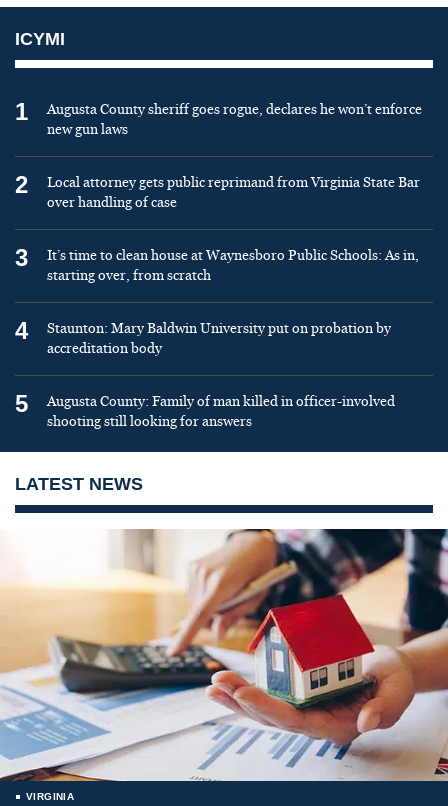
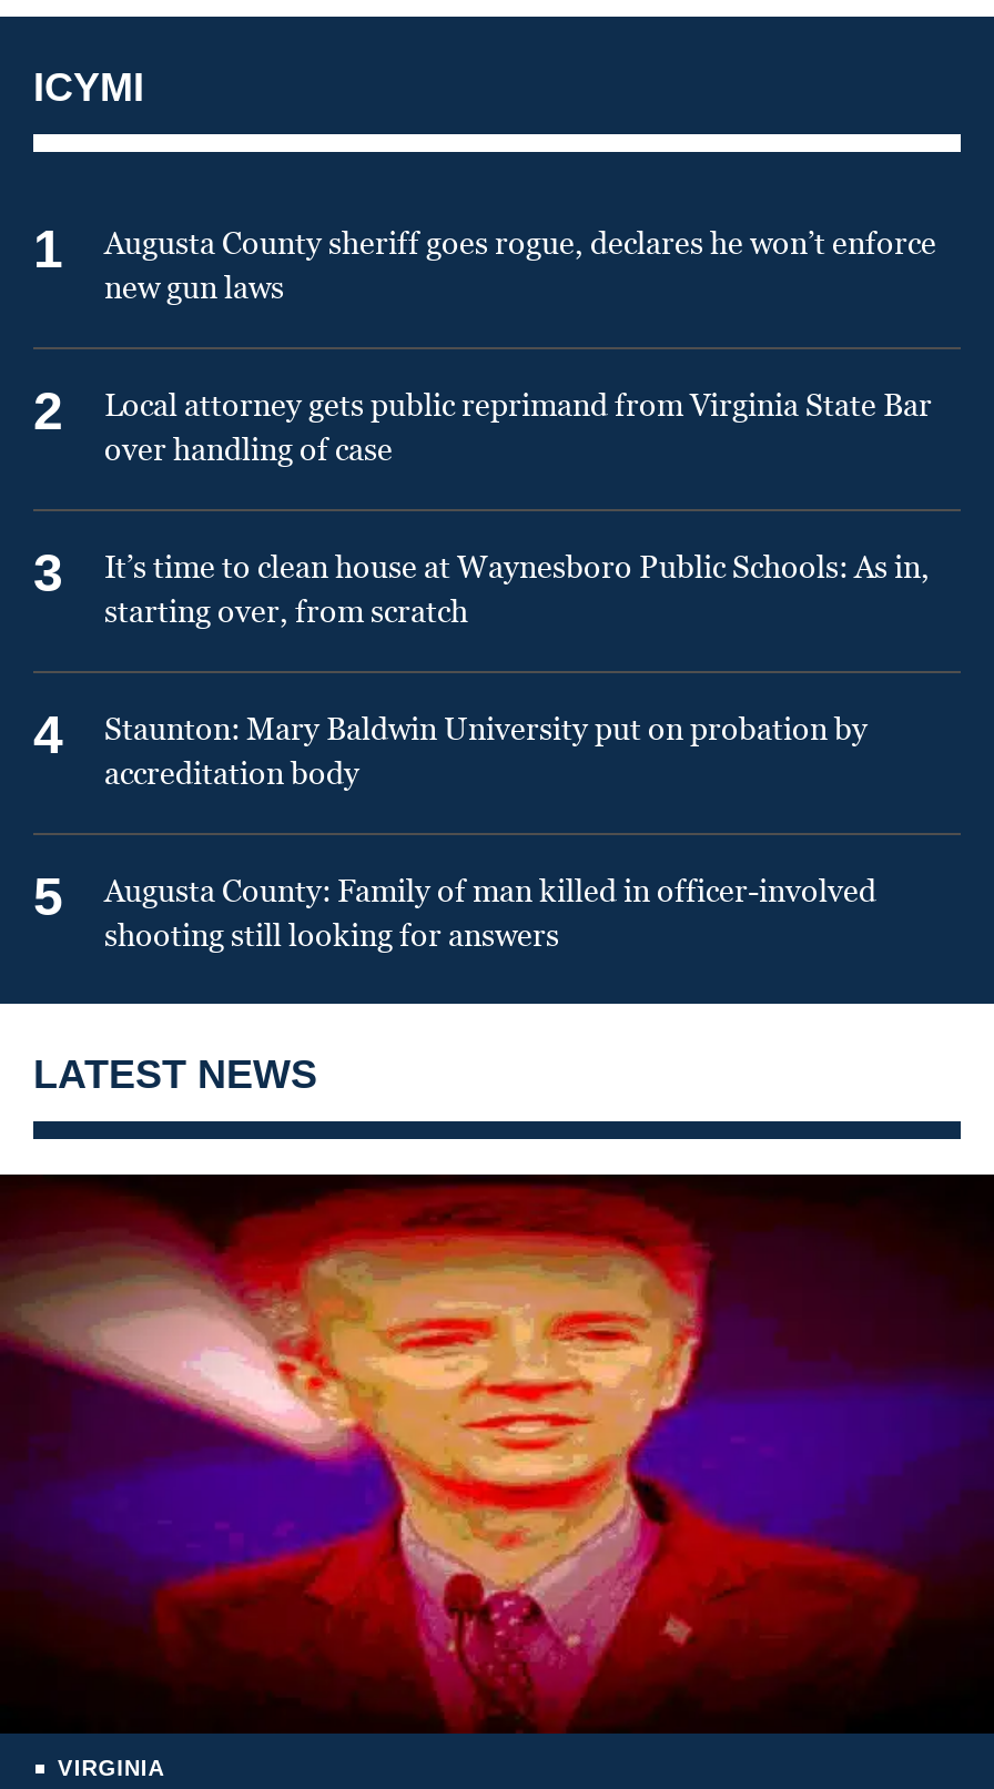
- [image]
+ [image]
